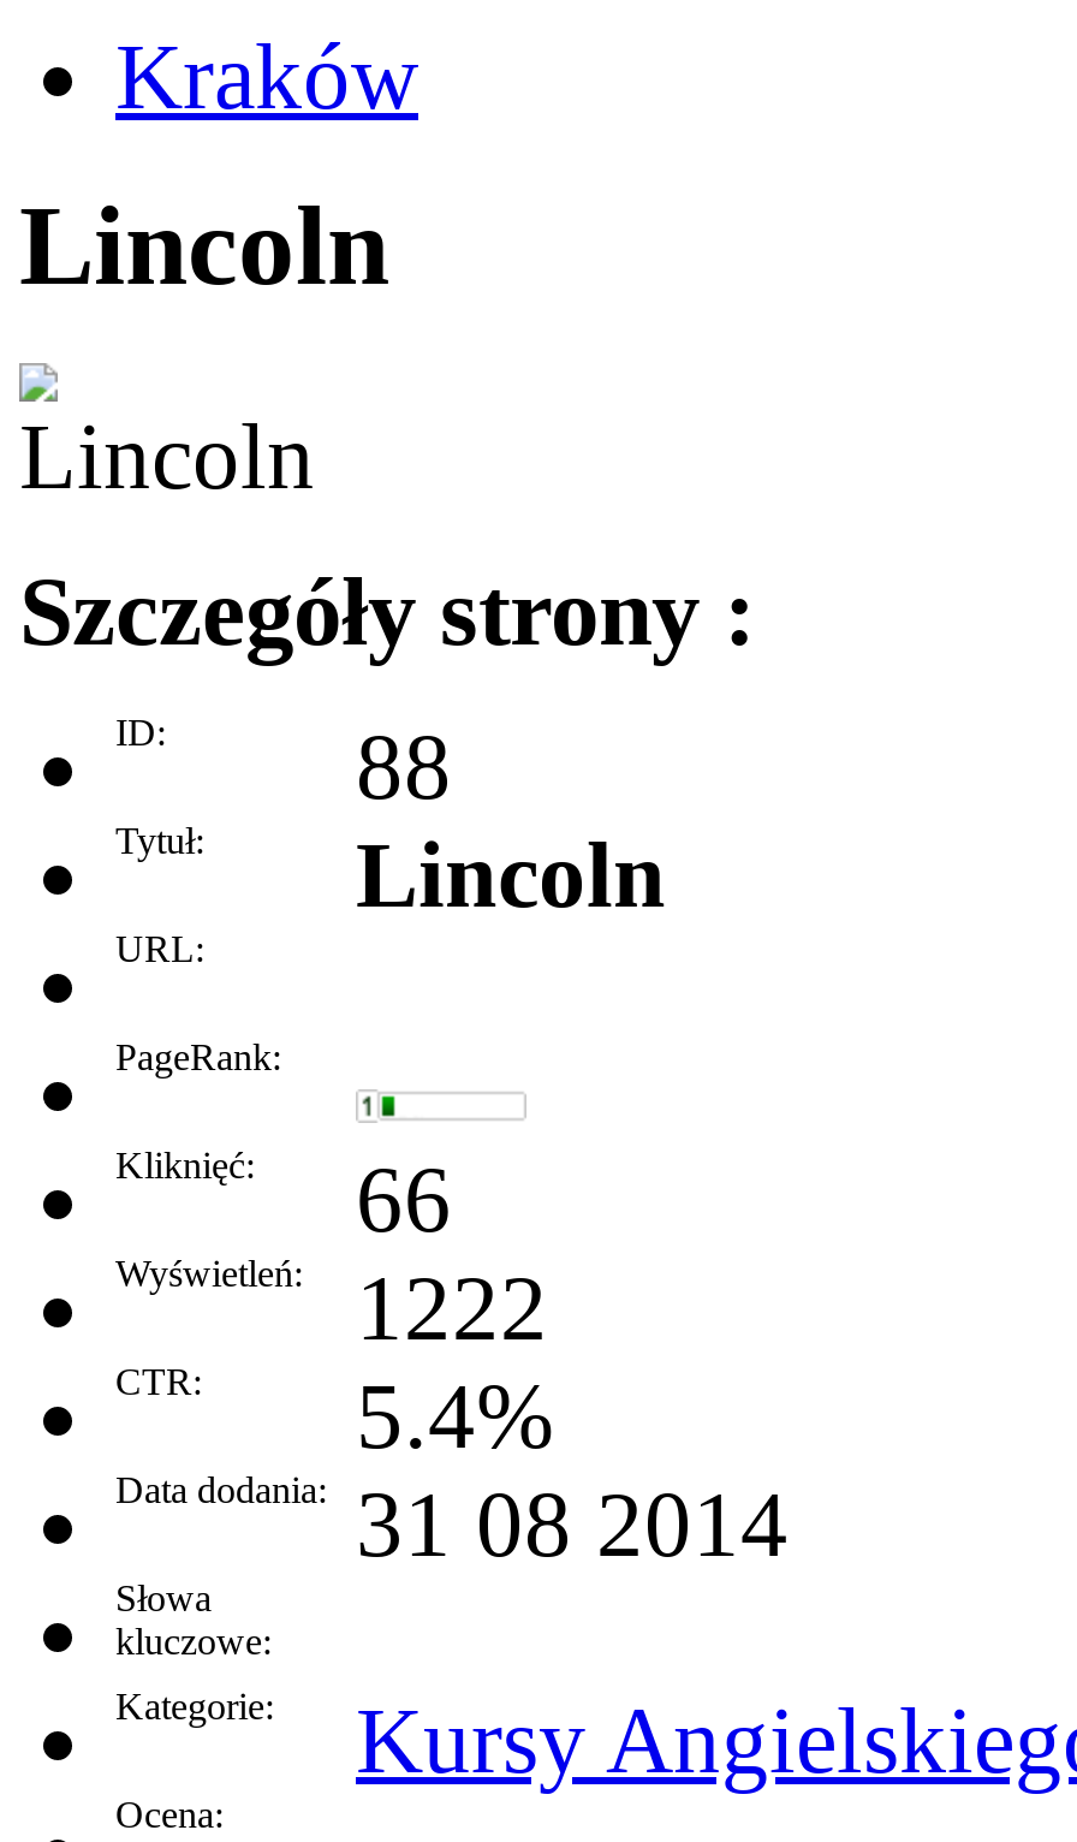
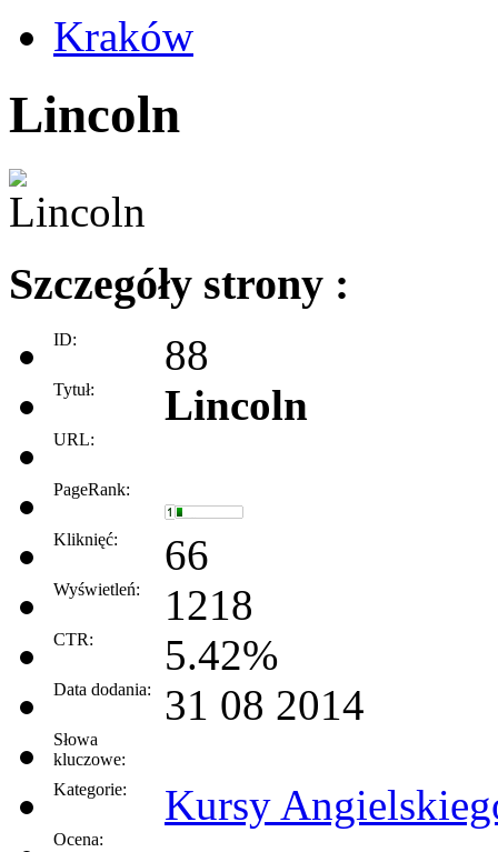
- Wyświetleń: 1222
+ Wyświetleń: 1218

- 5.4%
+ 5.42%
